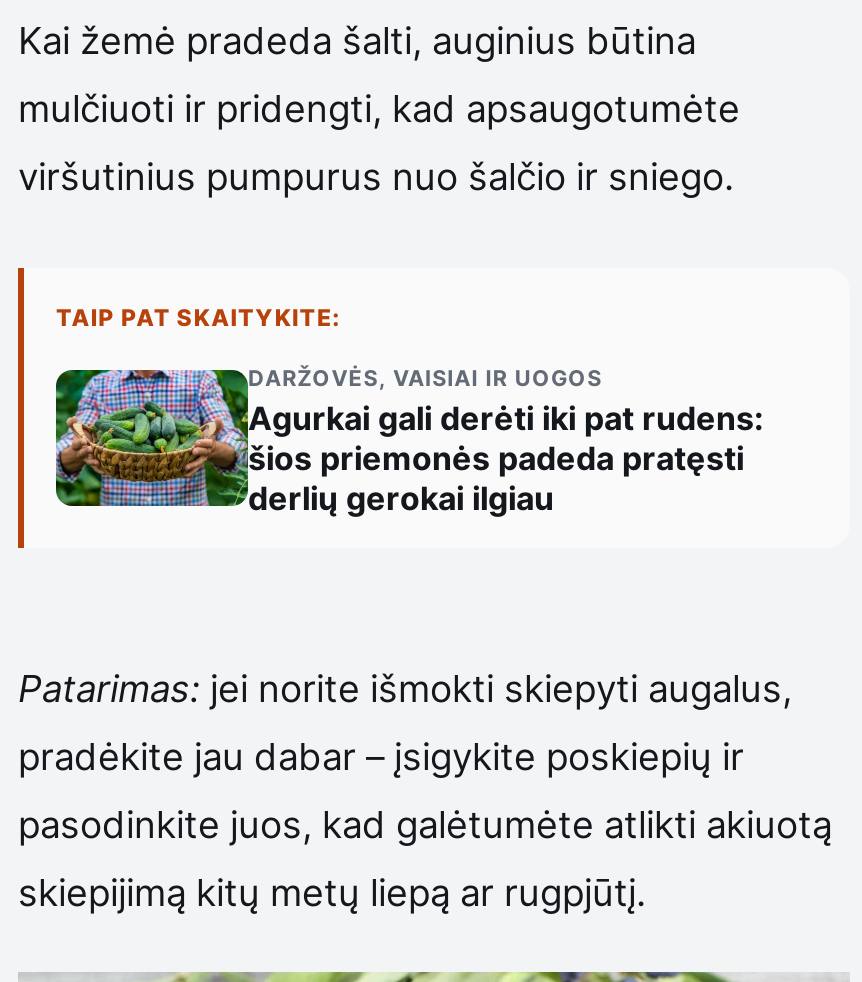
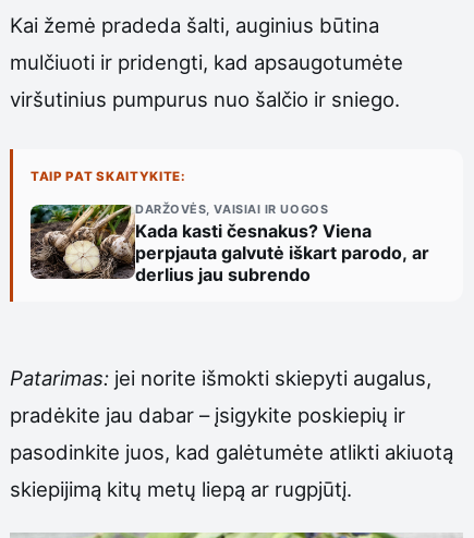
- [image]
- Agurkai gali derėti iki pat rudens:
- šios priemonės padeda pratęsti
- derlių gerokai ilgiau
+ [image]
+ Kada kasti česnakus? Viena
+ perpjauta galvutė iškart parodo, ar
+ derlius jau subrendo
